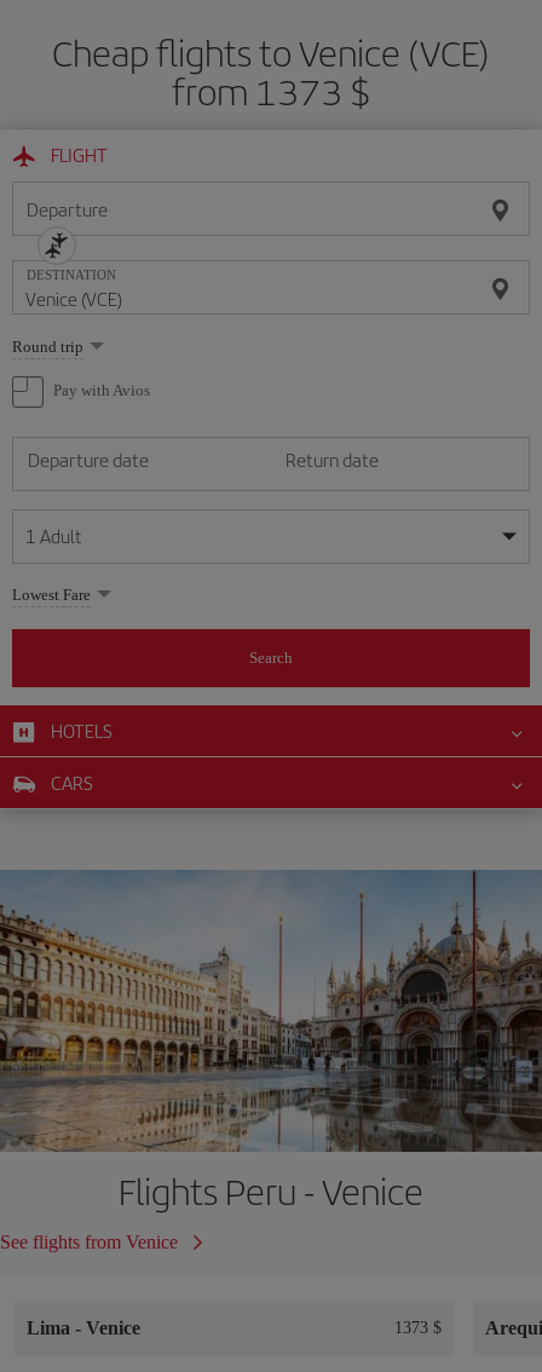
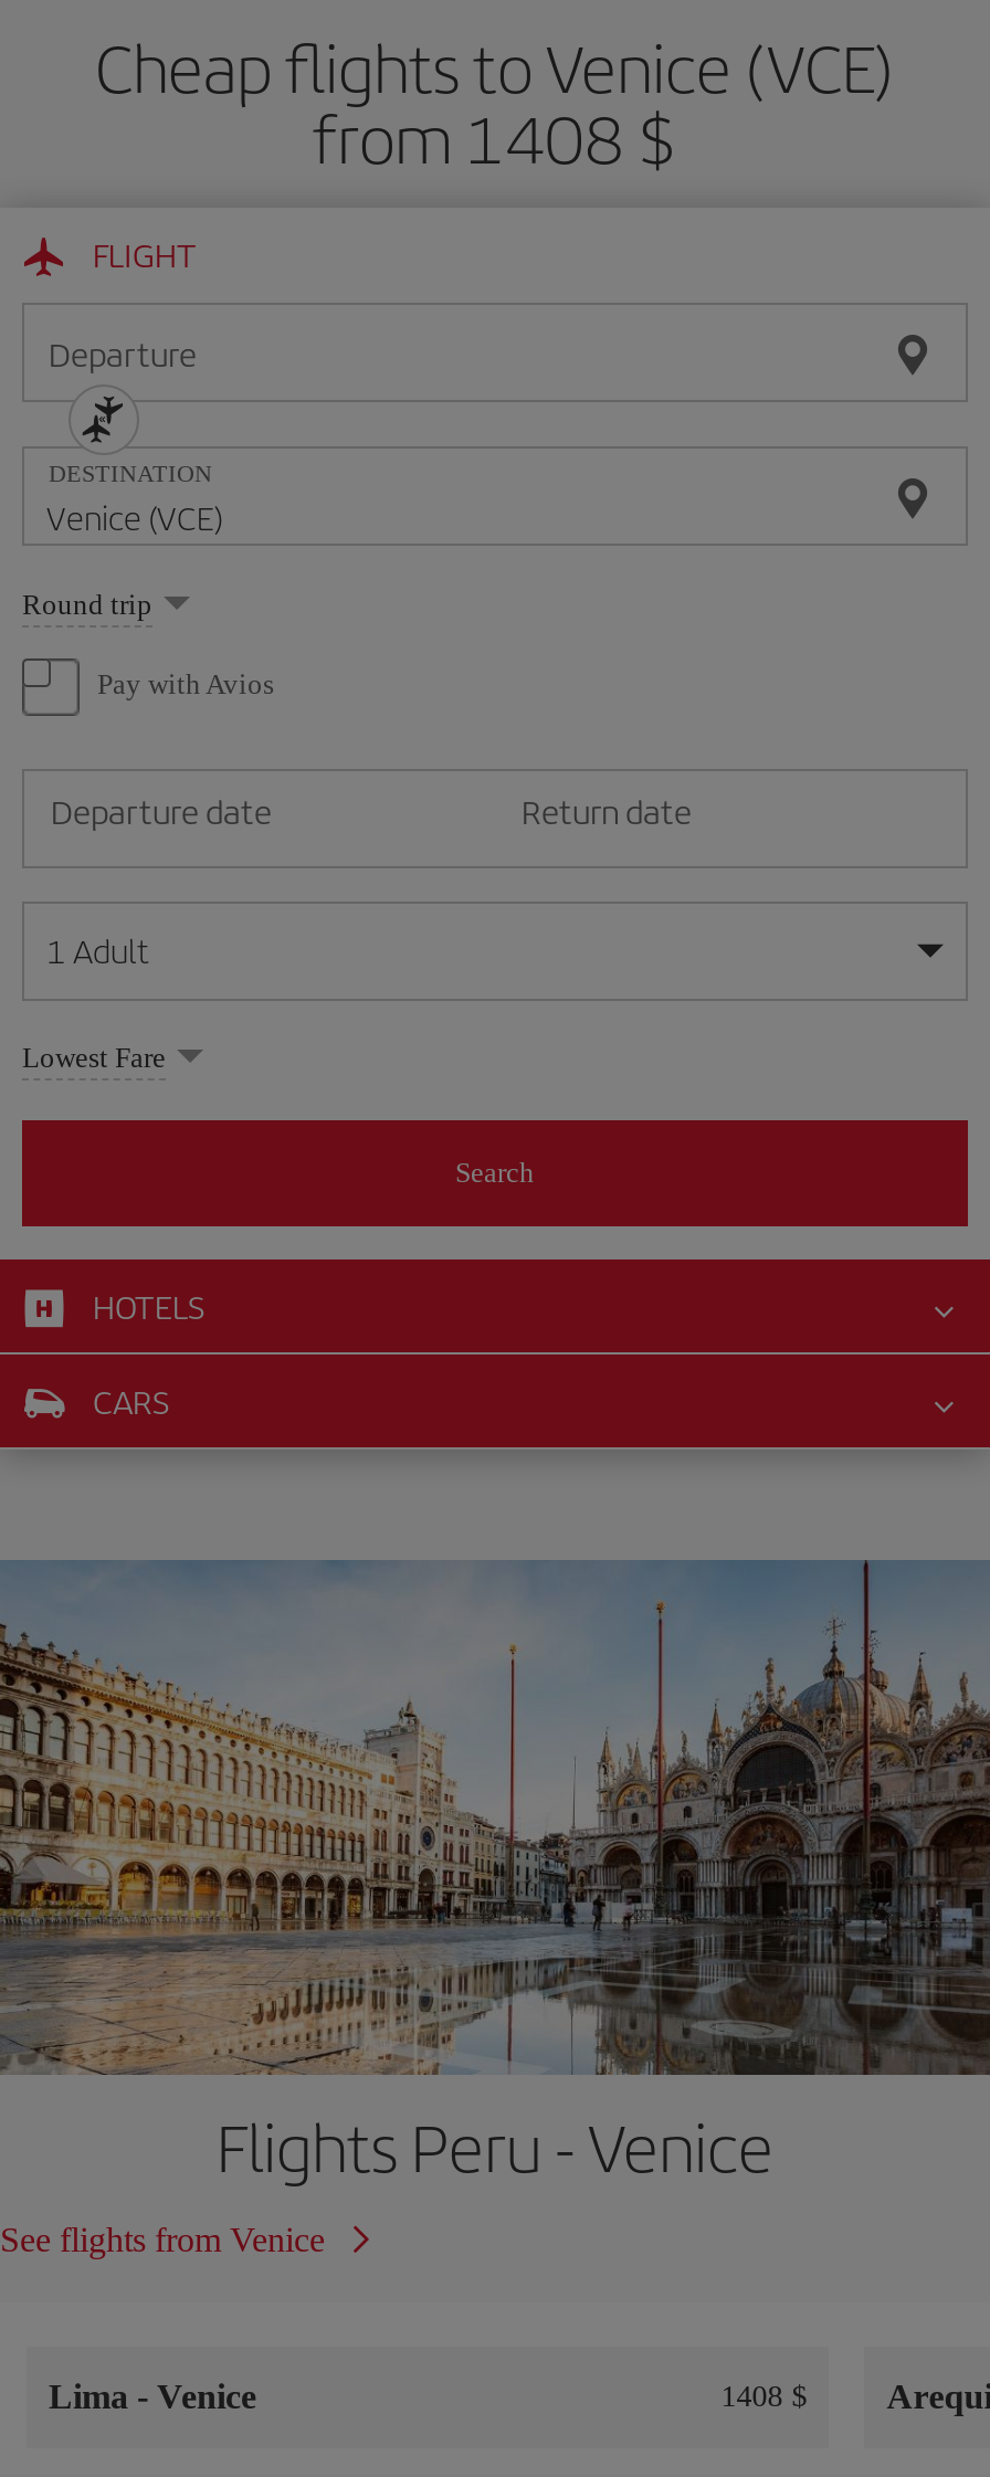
- from 1373 $
+ from 1408 $

- 1373 $
+ 1408 $
